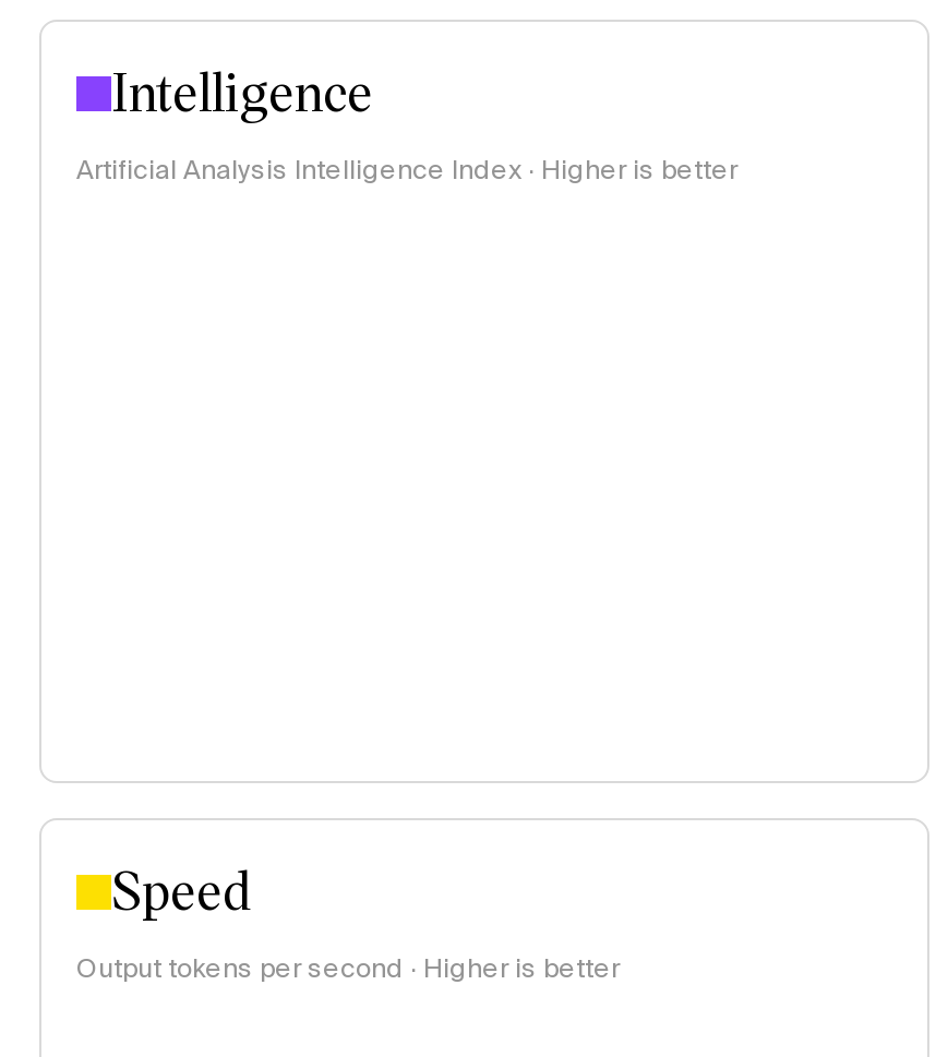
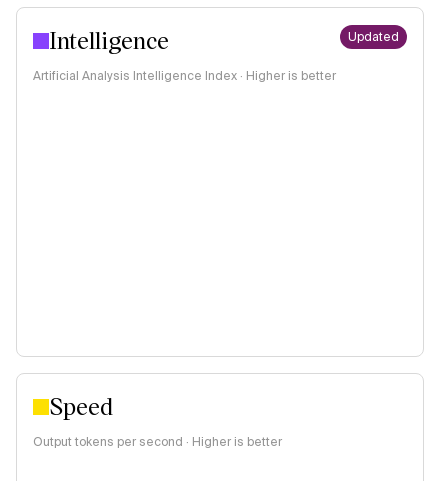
+ Updated
